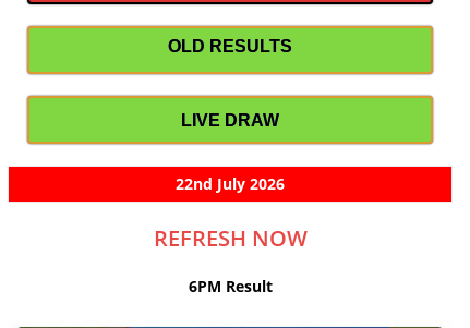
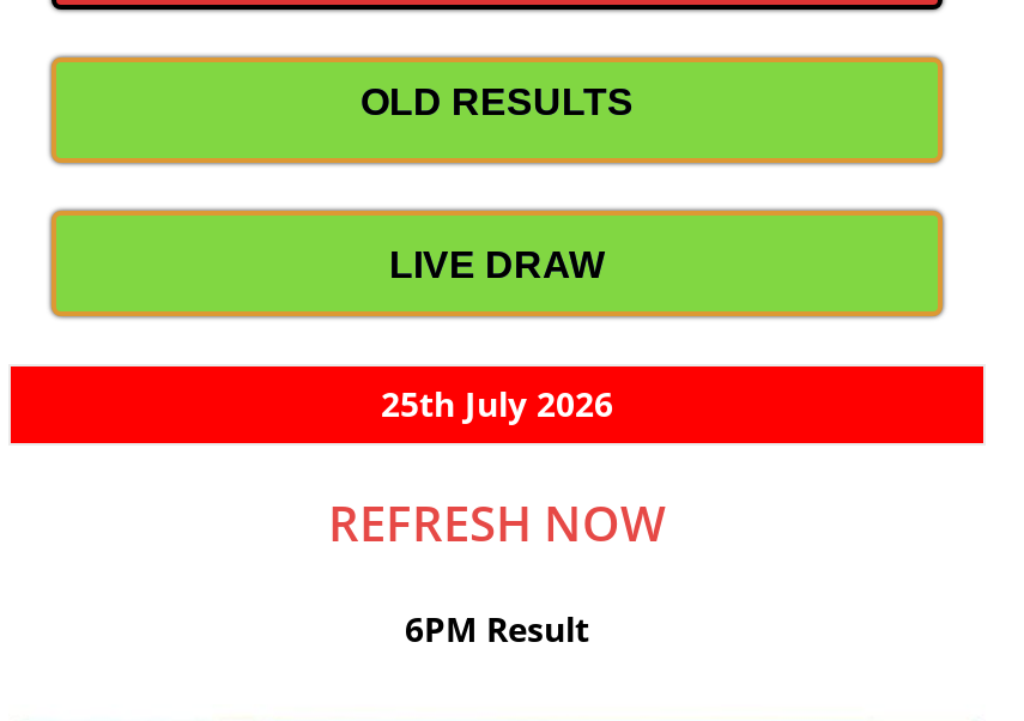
- 22nd July 2026
+ 25th July 2026
